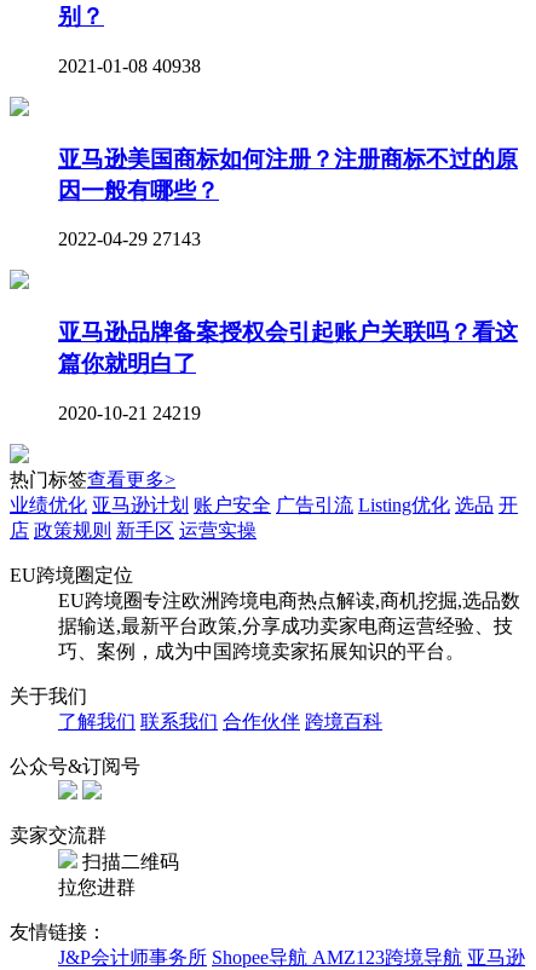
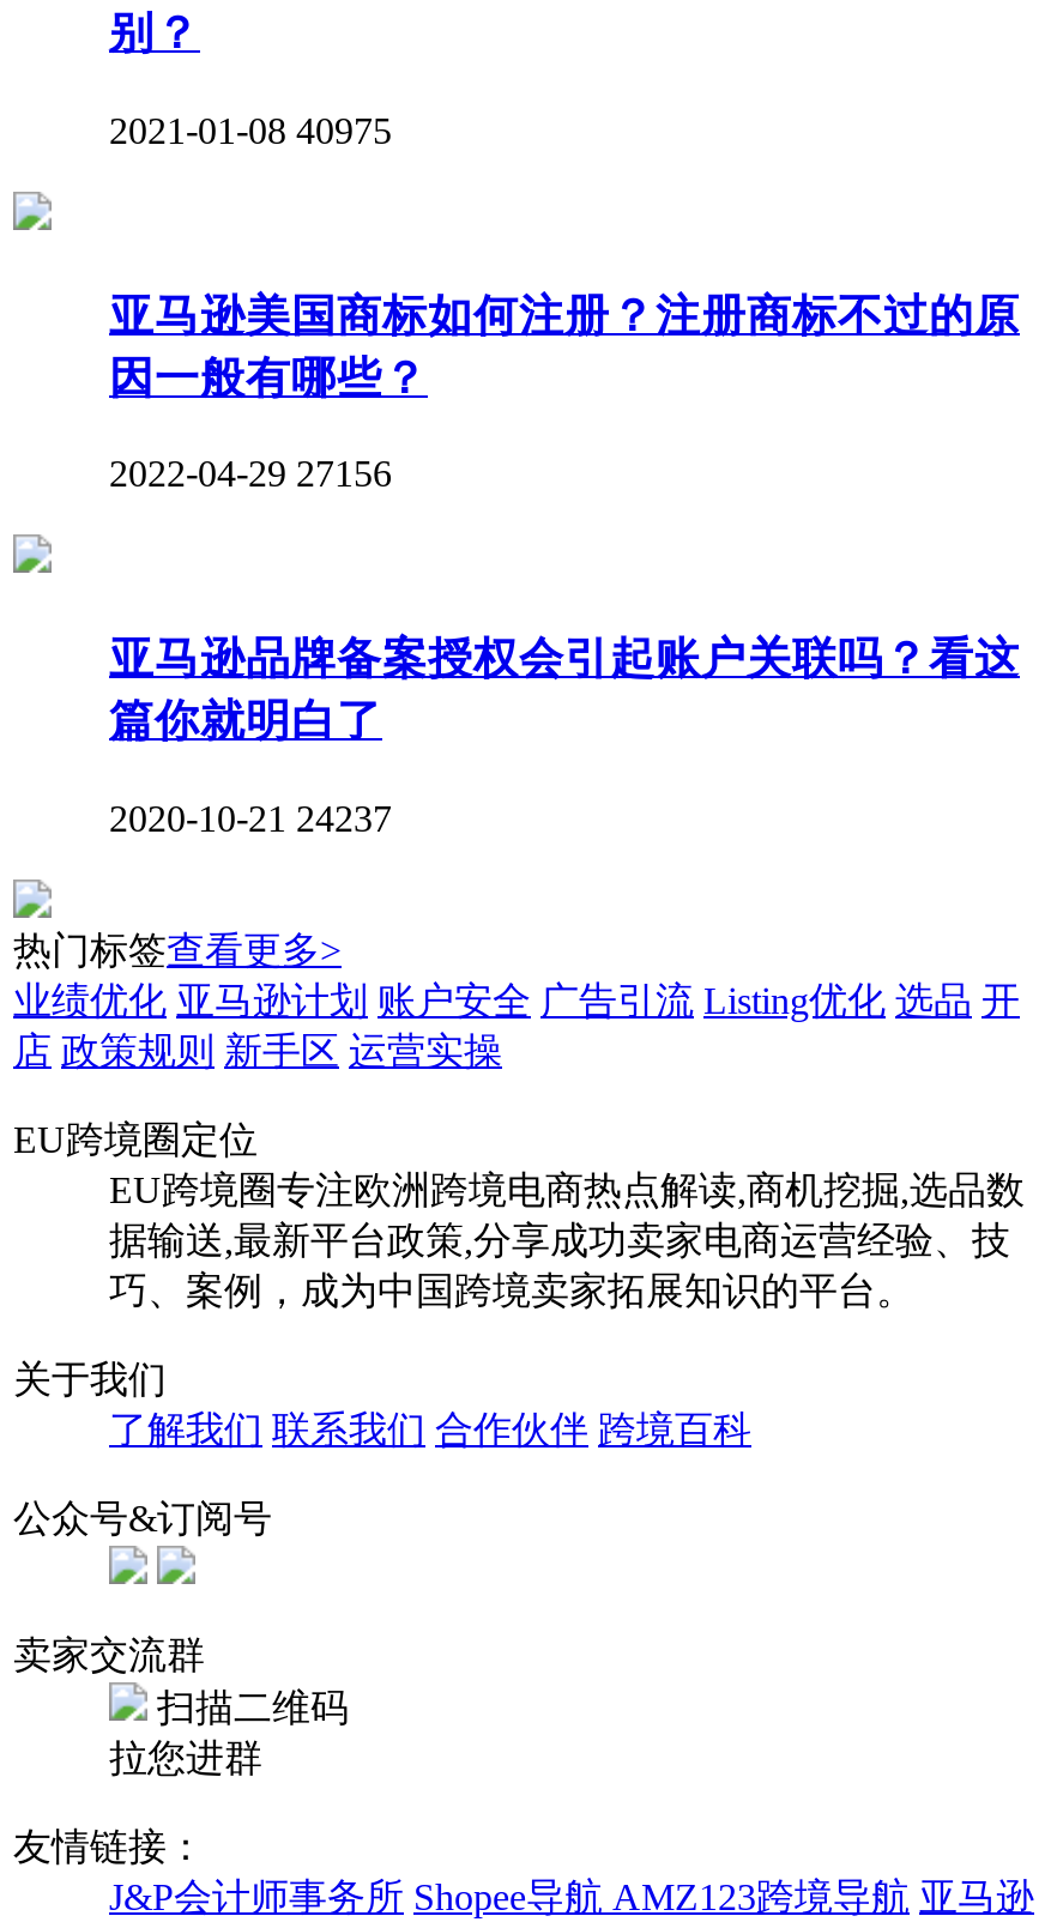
- 2021-01-08 40938
+ 2021-01-08 40975

- 2022-04-29 27143
+ 2022-04-29 27156

- 2020-10-21 24219
+ 2020-10-21 24237
